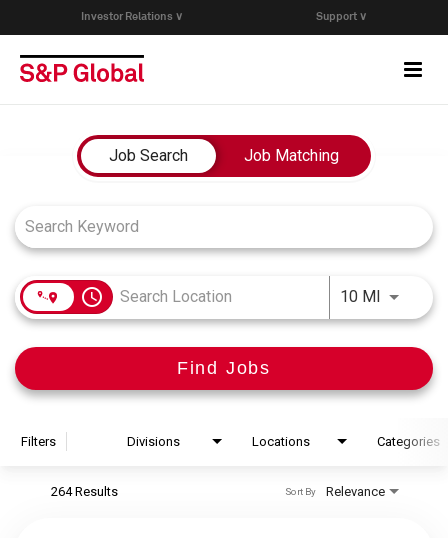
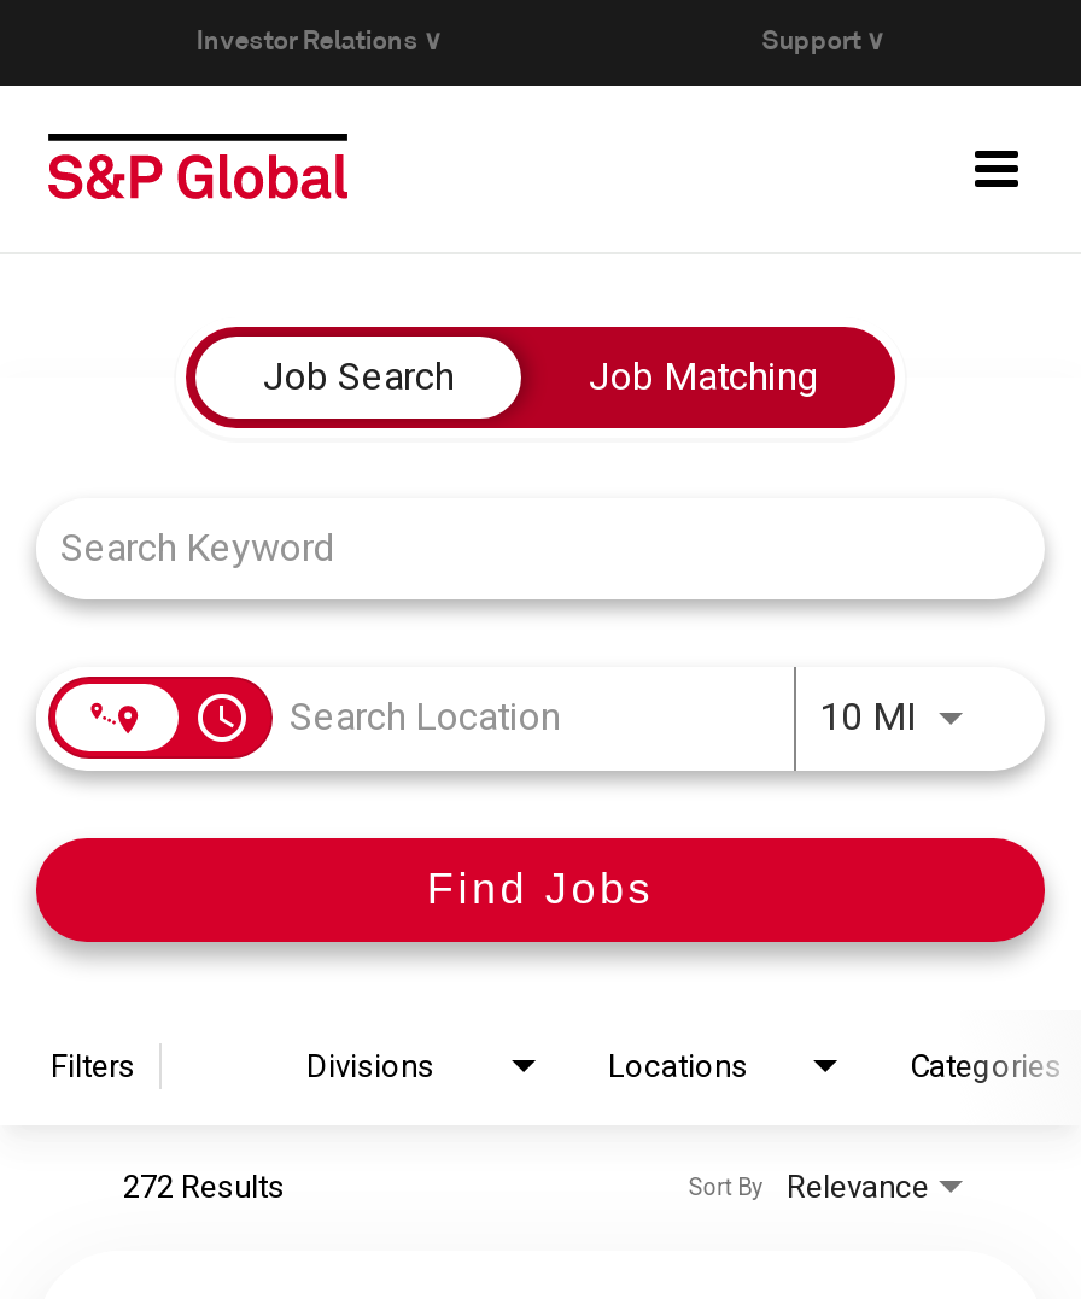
- 264 Results
+ 272 Results
